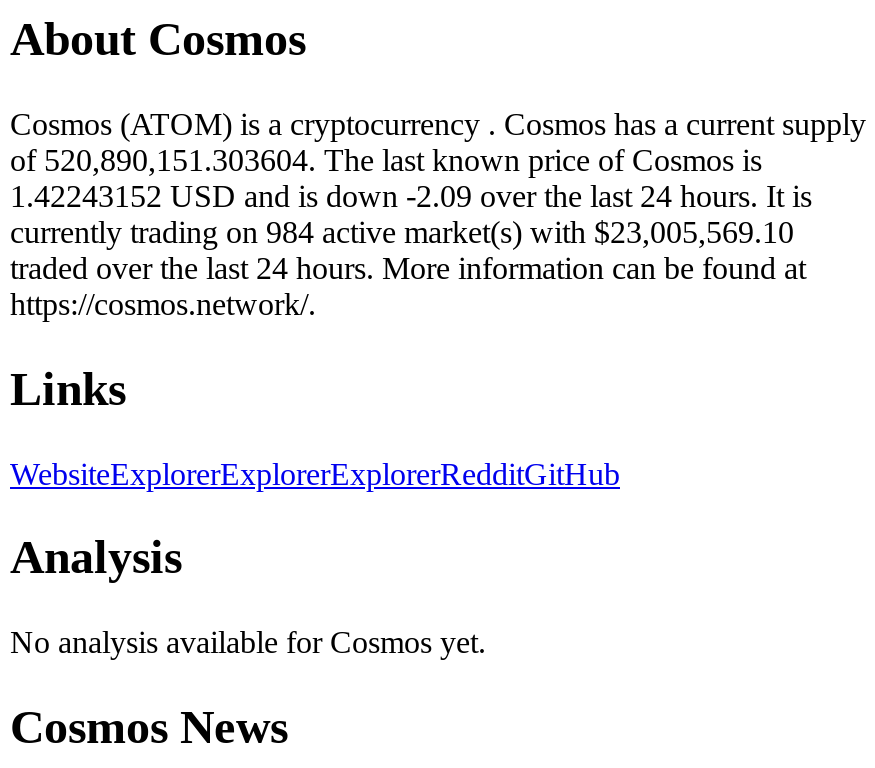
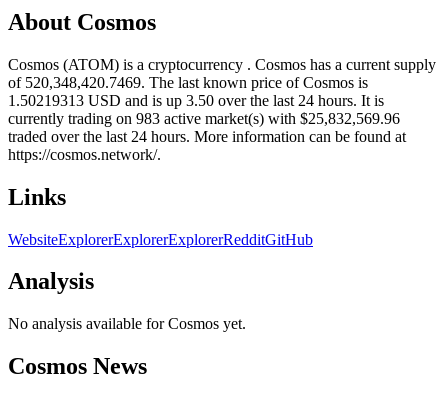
- of 520,890,151.303604. The last known price of Cosmos is
+ of 520,348,420.7469. The last known price of Cosmos is

- 1.42243152 USD and is down -2.09 over the last 24 hours. It is
+ 1.50219313 USD and is up 3.50 over the last 24 hours. It is

- currently trading on 984 active market(s) with $23,005,569.10
+ currently trading on 983 active market(s) with $25,832,569.96
